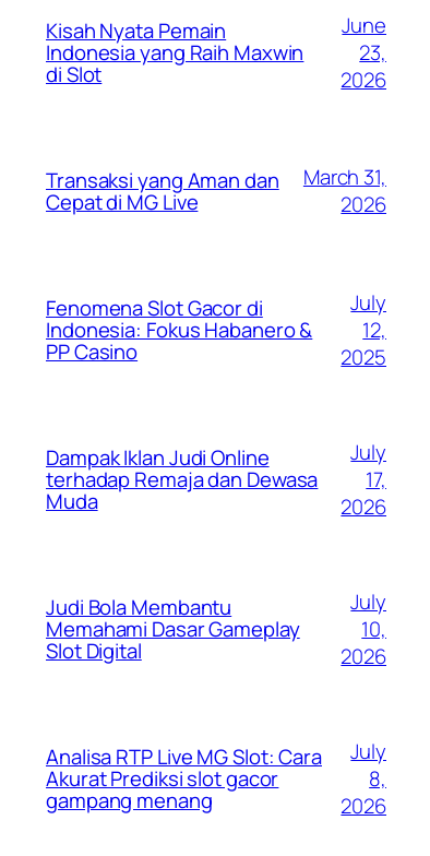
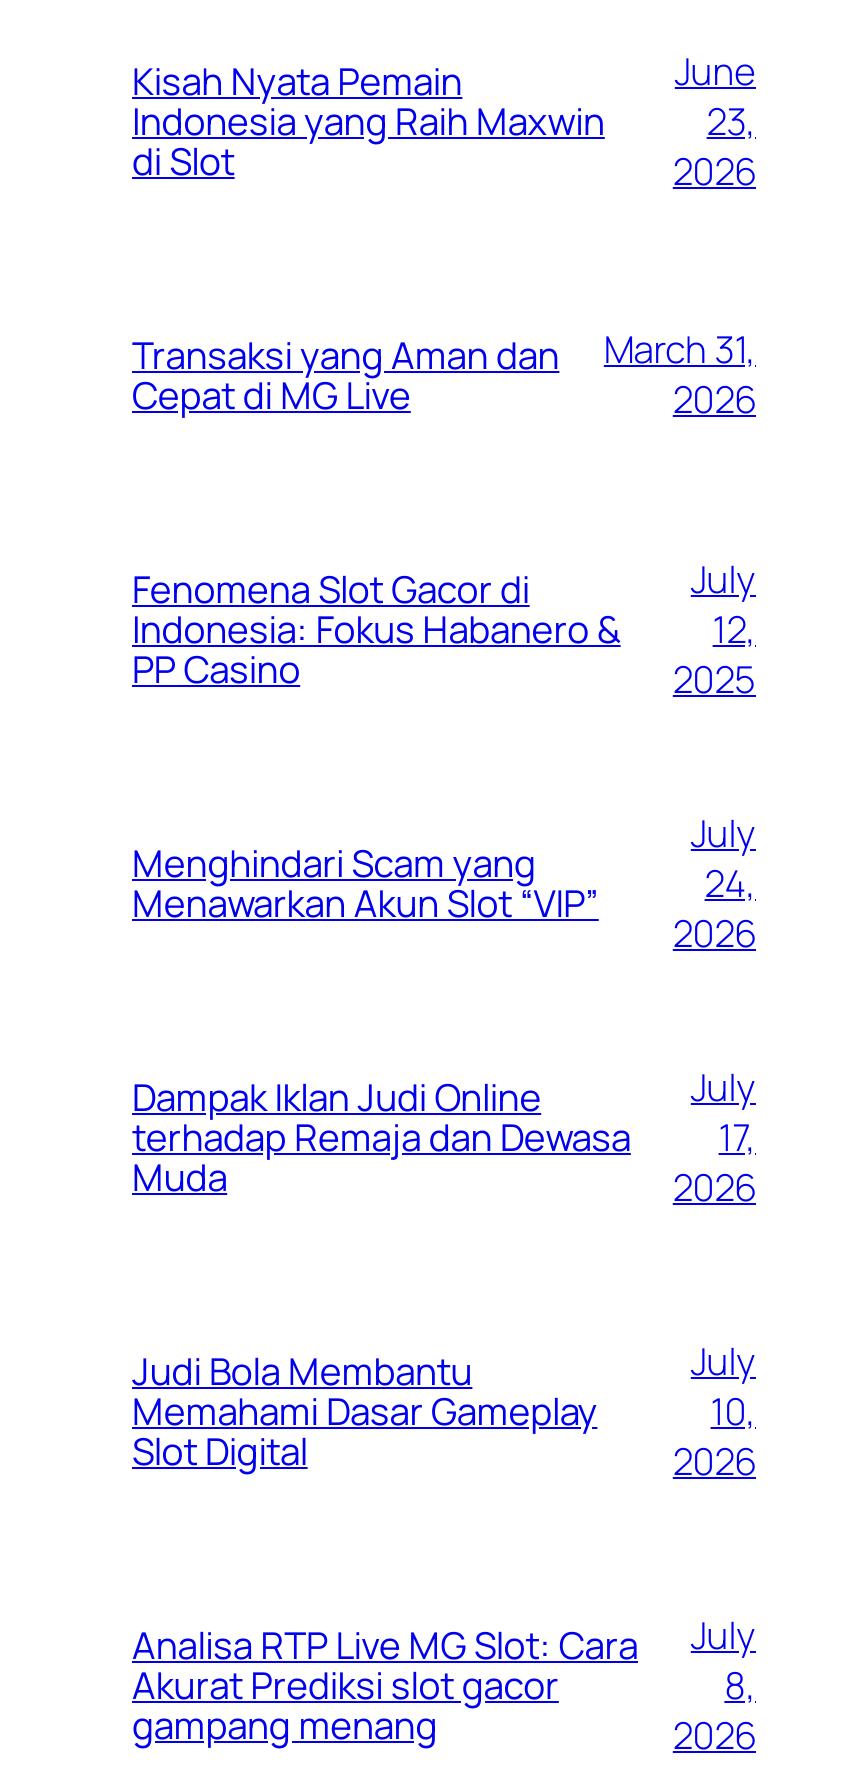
+ Menghindari Scam yang
+ Menawarkan Akun Slot “VIP”

+ July
+ 24,
+ 2026
